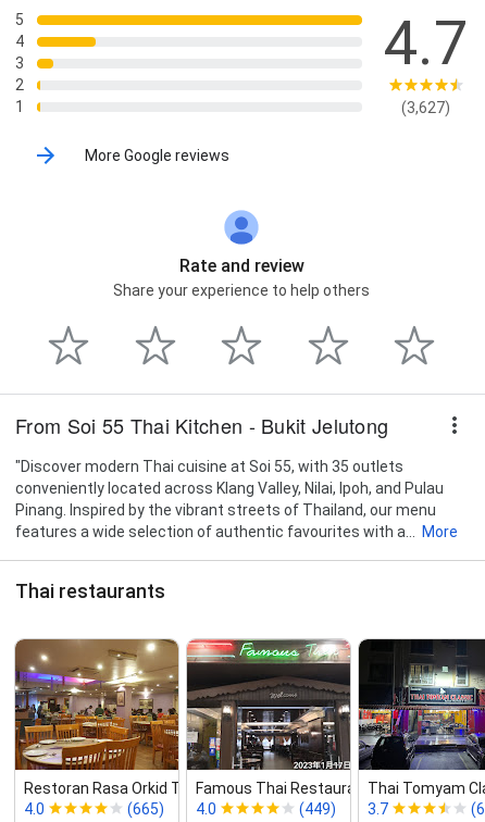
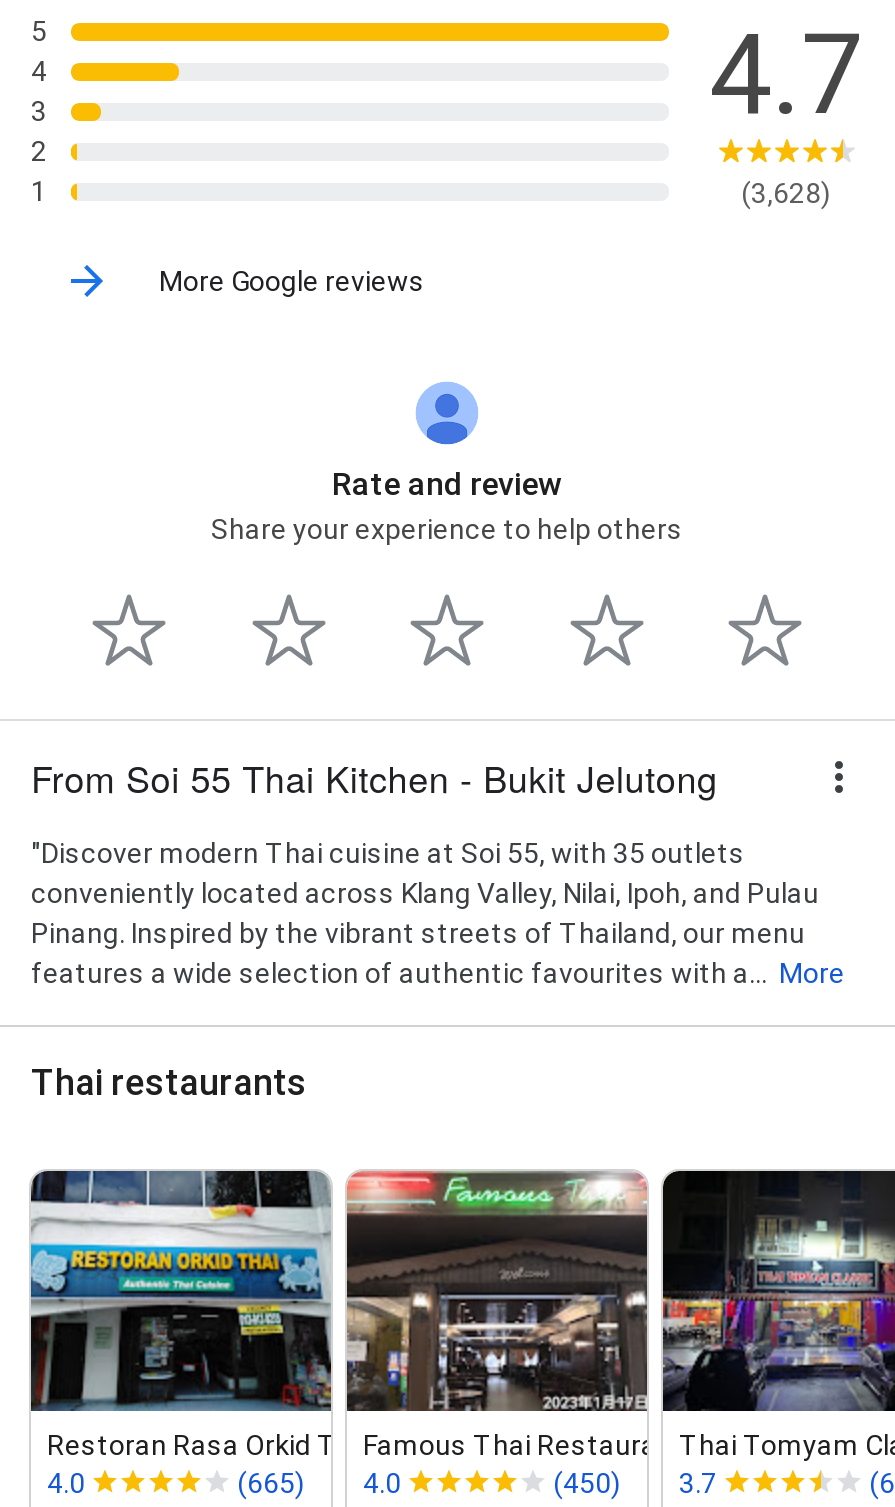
- (3,627)
+ (3,628)

- [image]
+ [image]

- (449) 3.7
+ (450) 3.7
